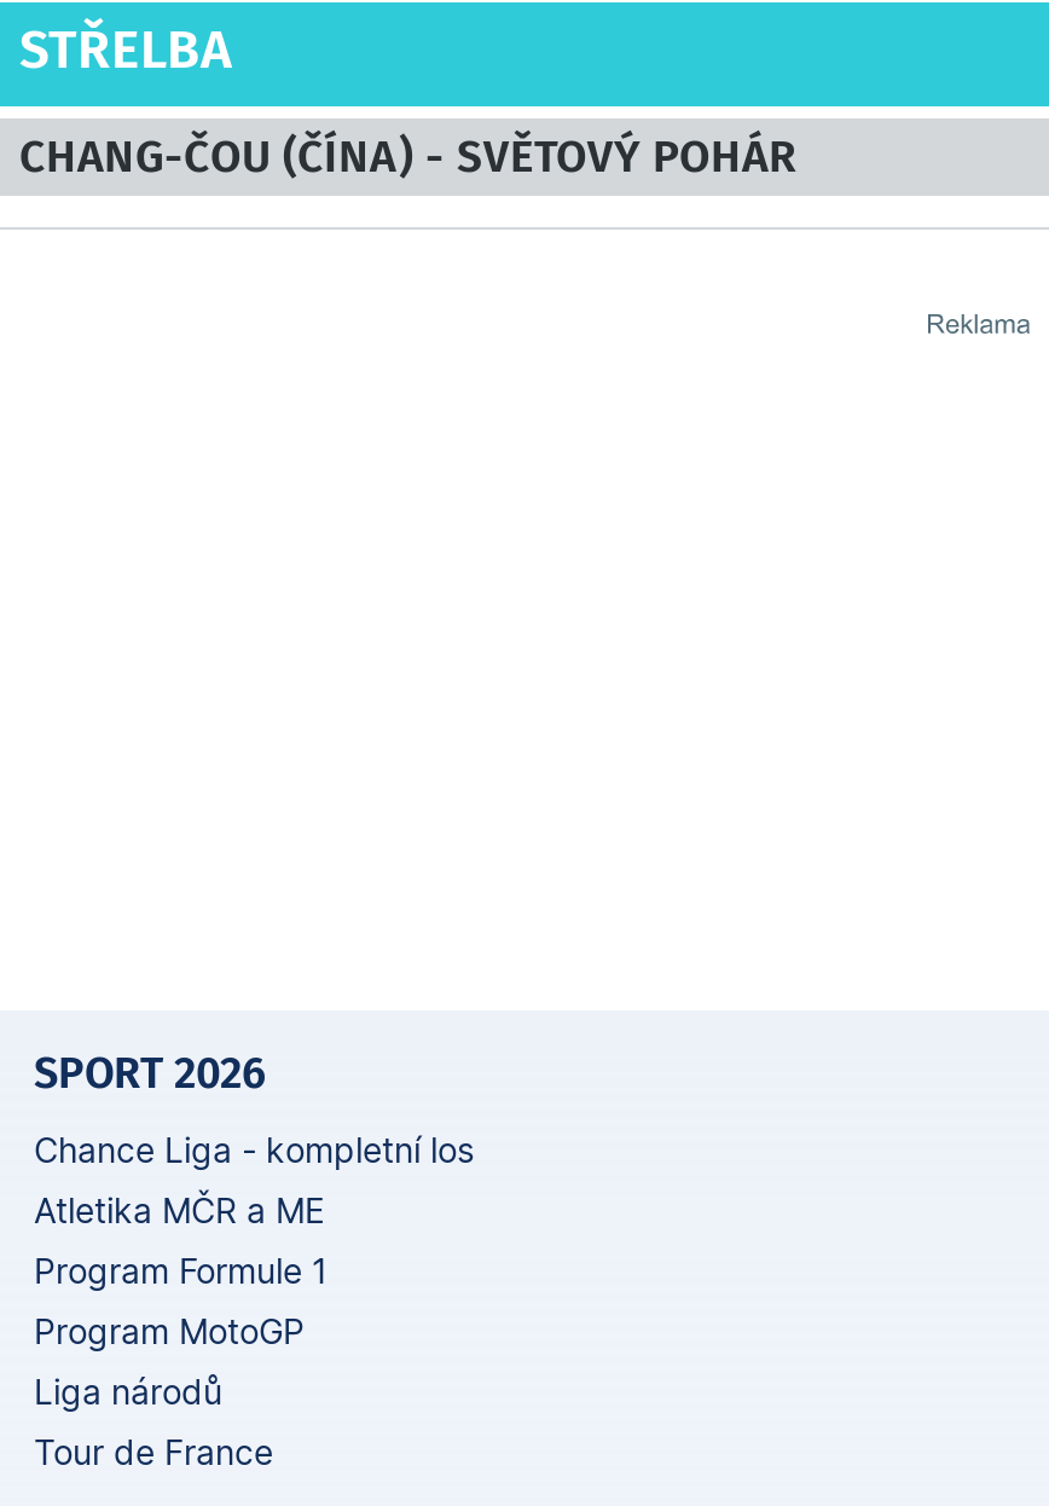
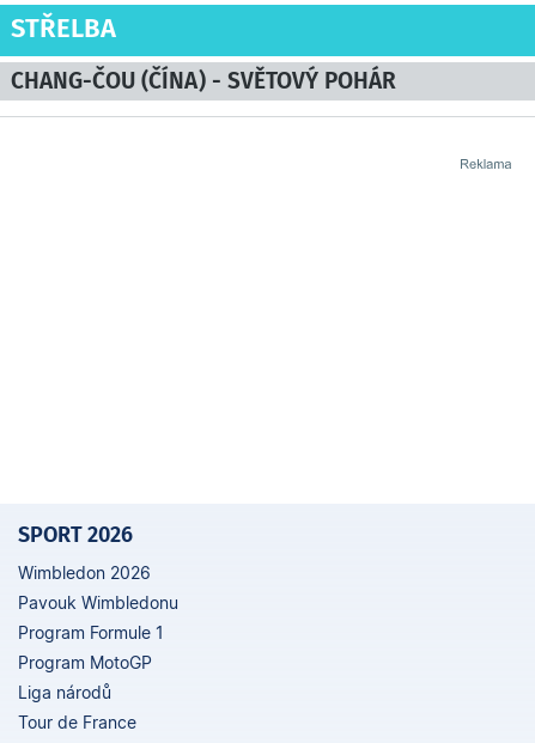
- Chance Liga - kompletní los
+ Wimbledon 2026

- Atletika MČR a ME
+ Pavouk Wimbledonu
